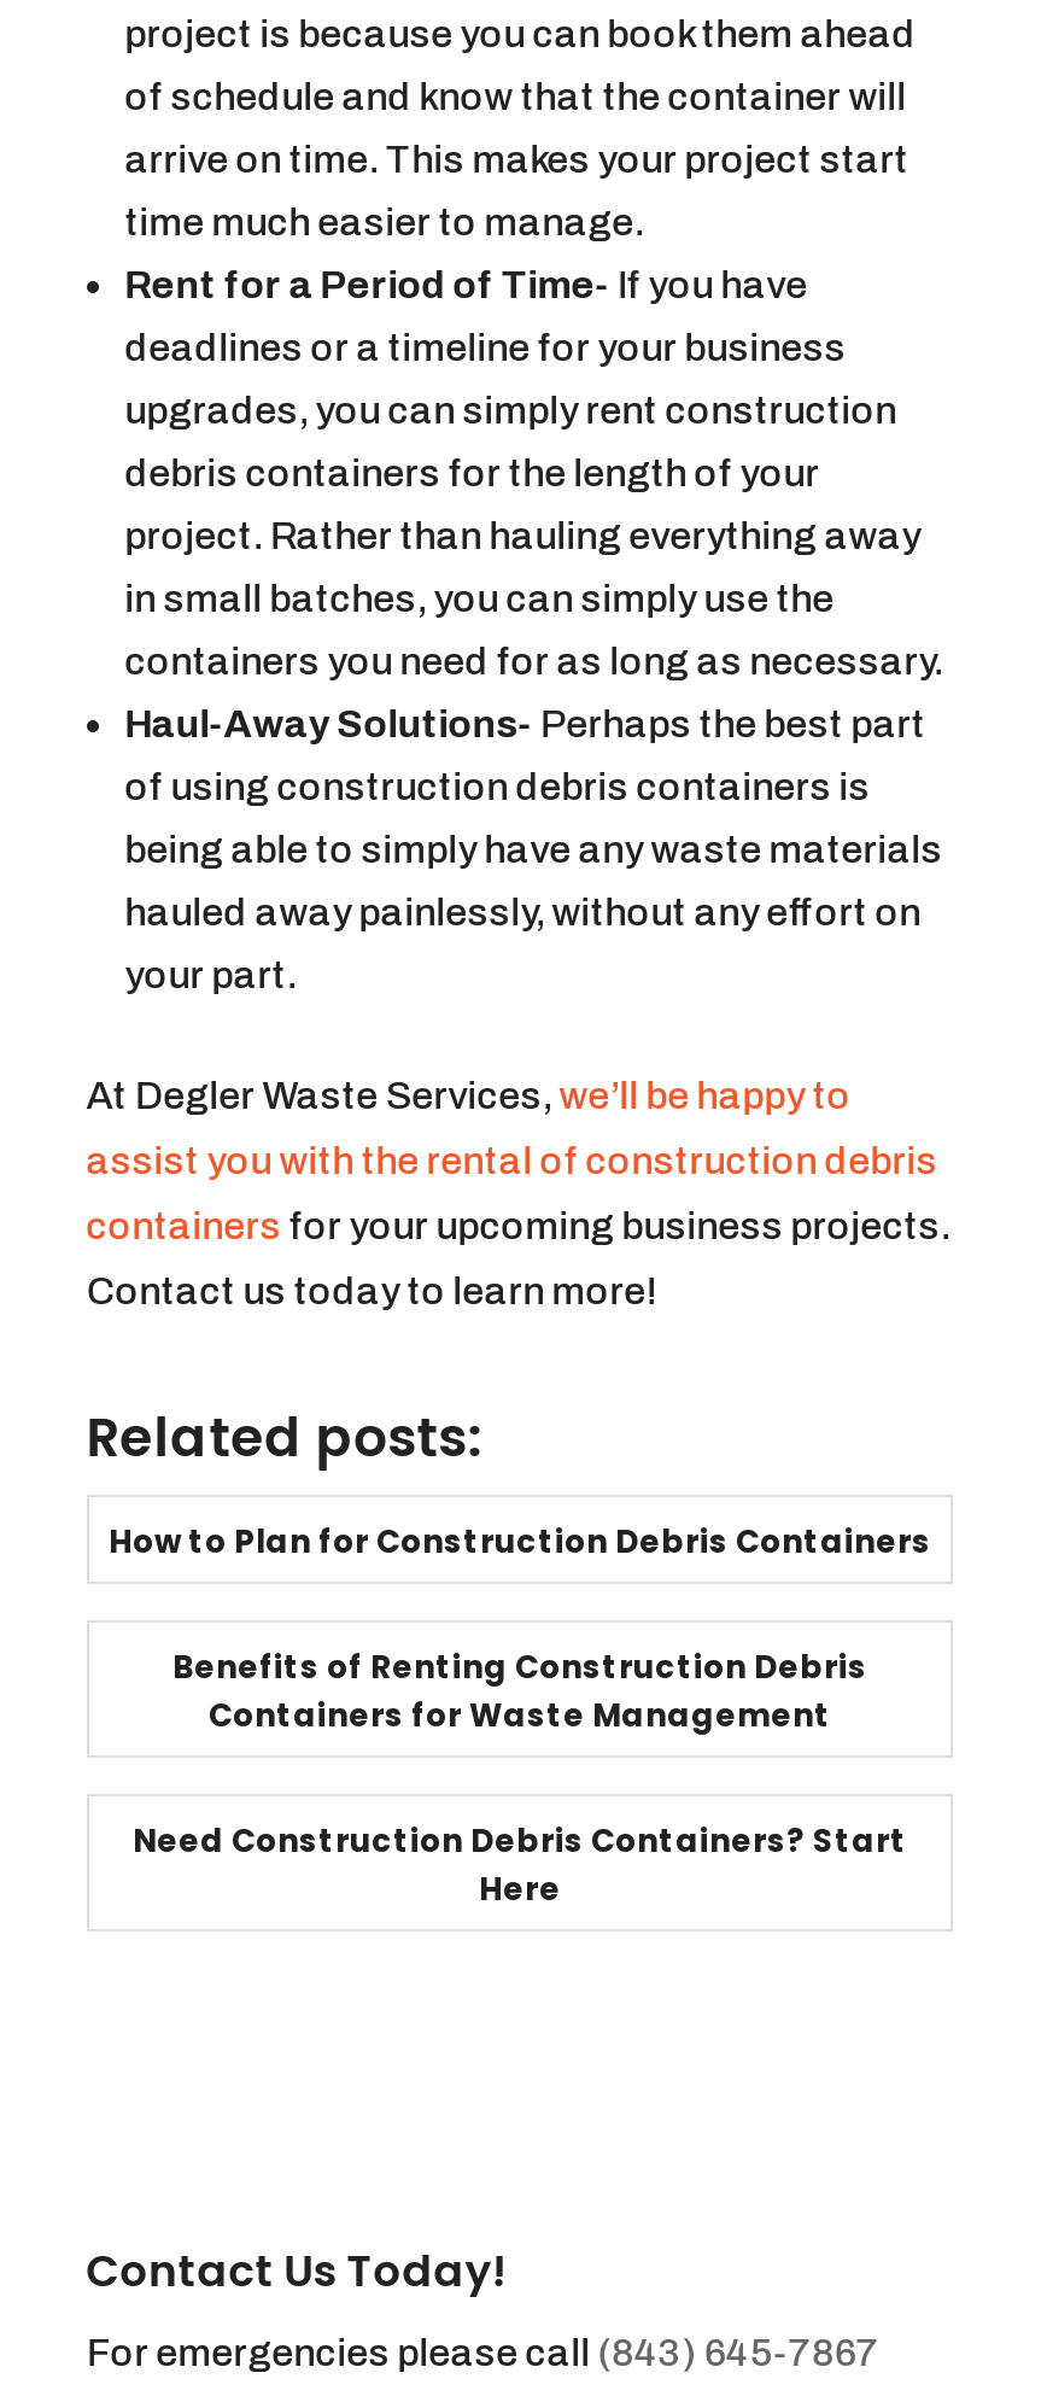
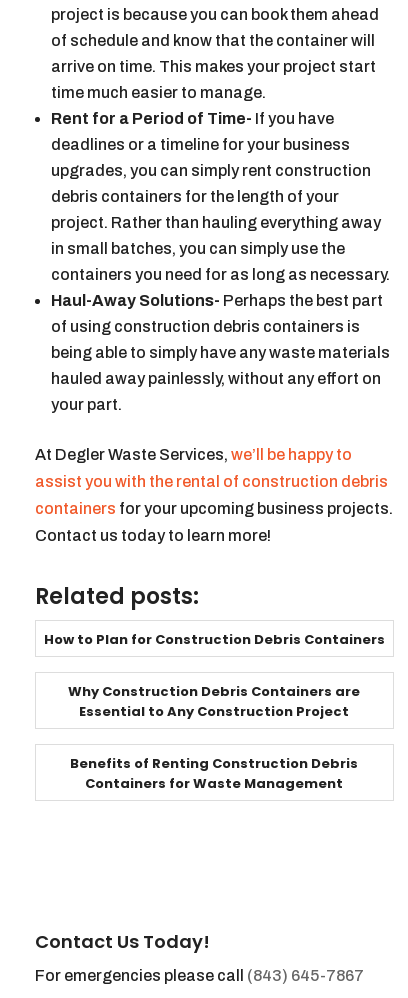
+ Why Construction Debris Containers are
+ Essential to Any Construction Project

moved down: Benefits of Renting Construction Debris | Containers for Waste Management

- Need Construction Debris Containers? Start
- Here
